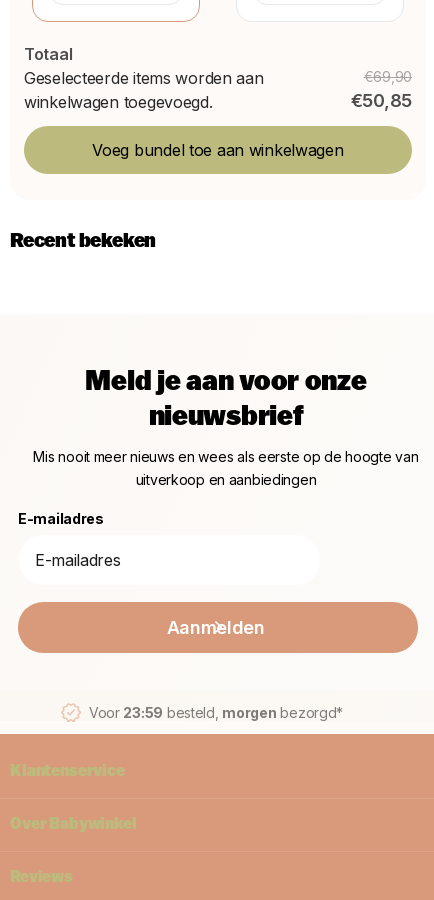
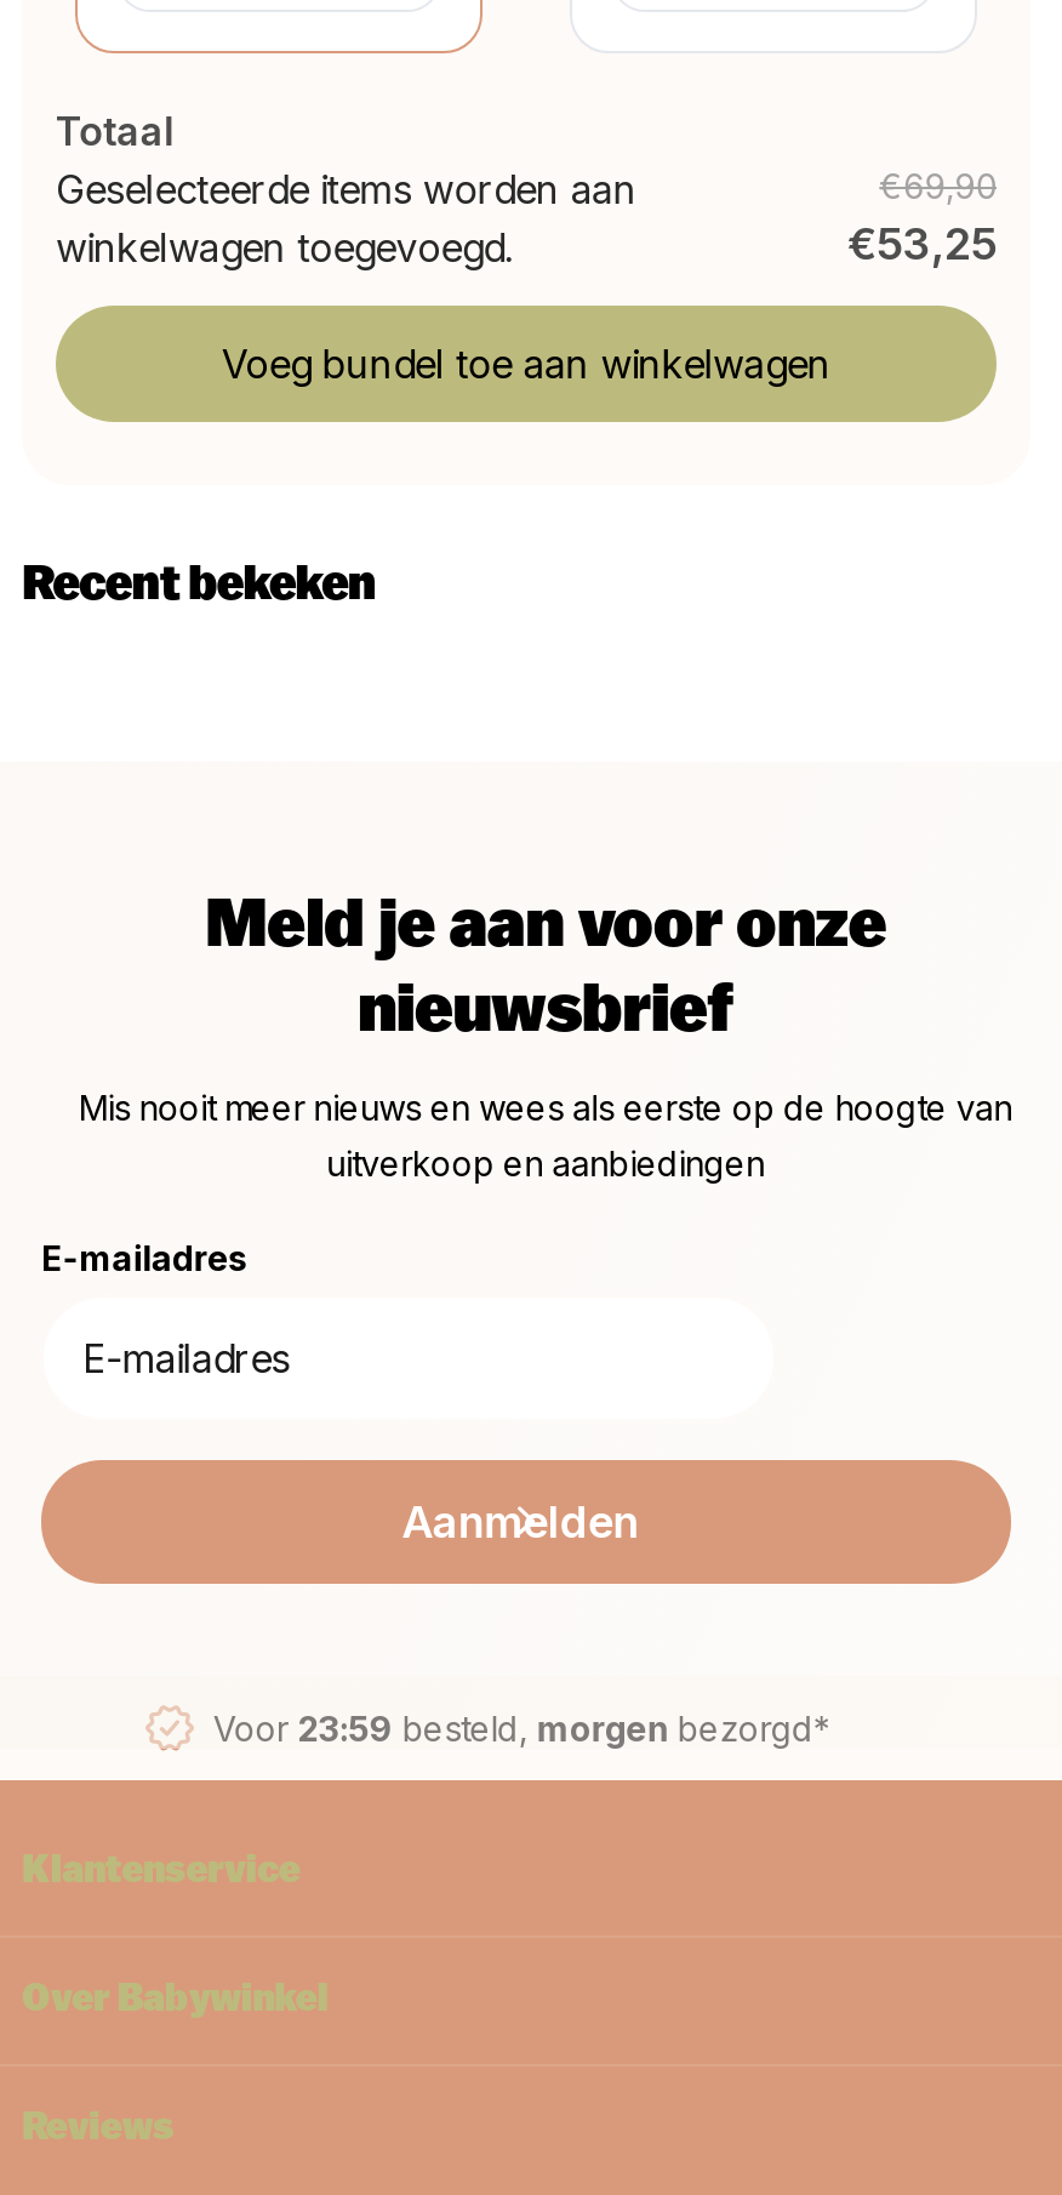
- €50,85
+ €53,25
